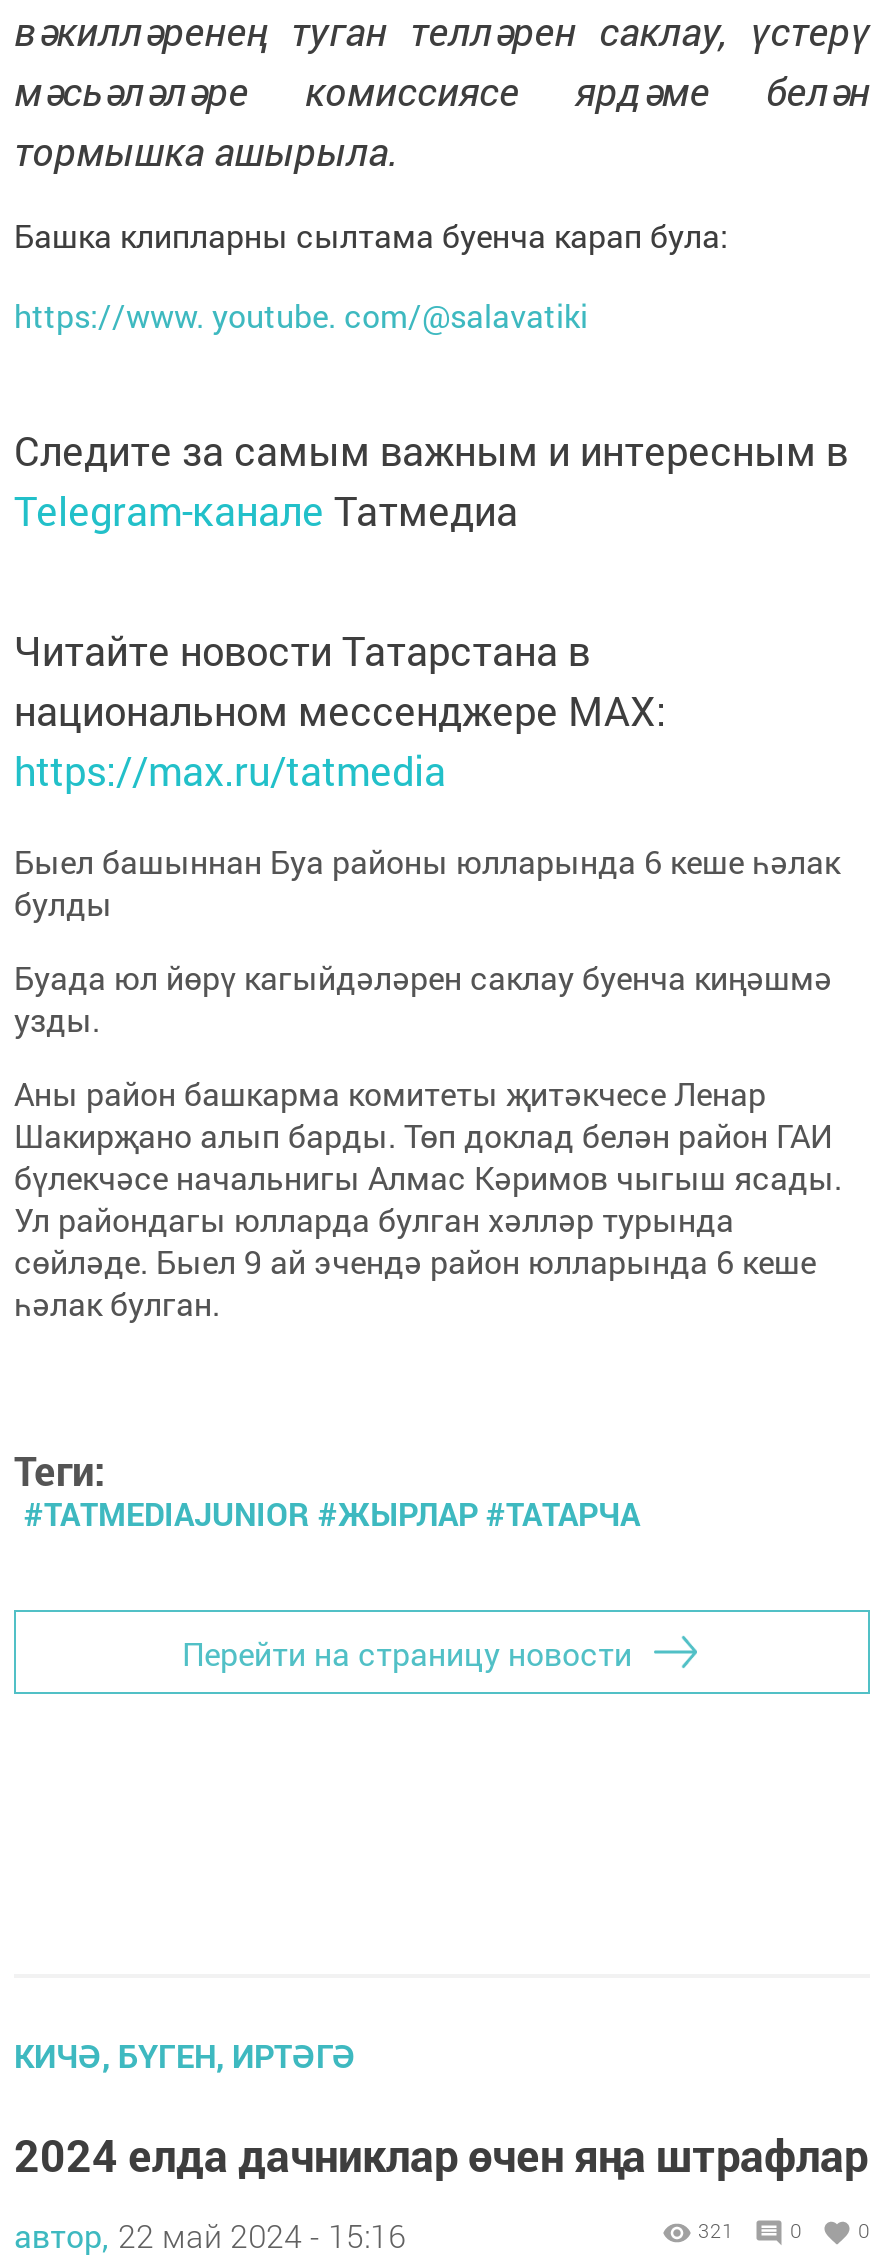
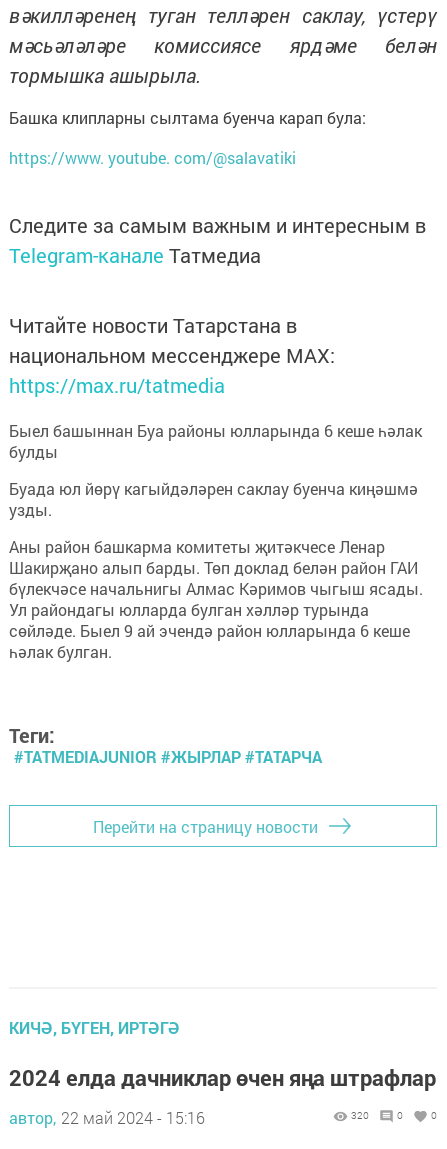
- 321
+ 320
